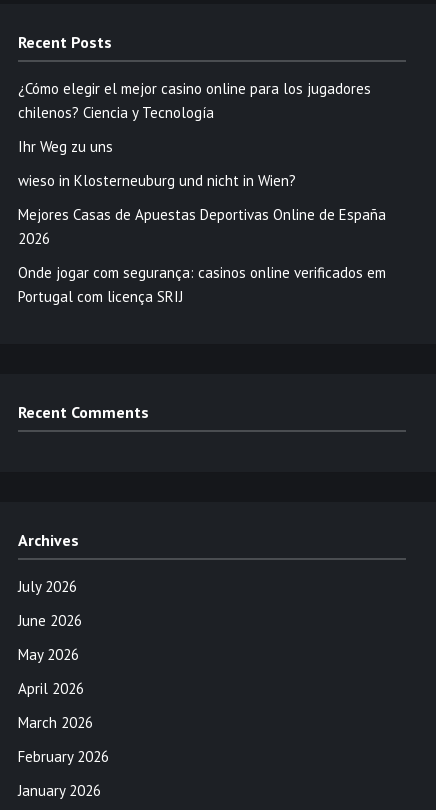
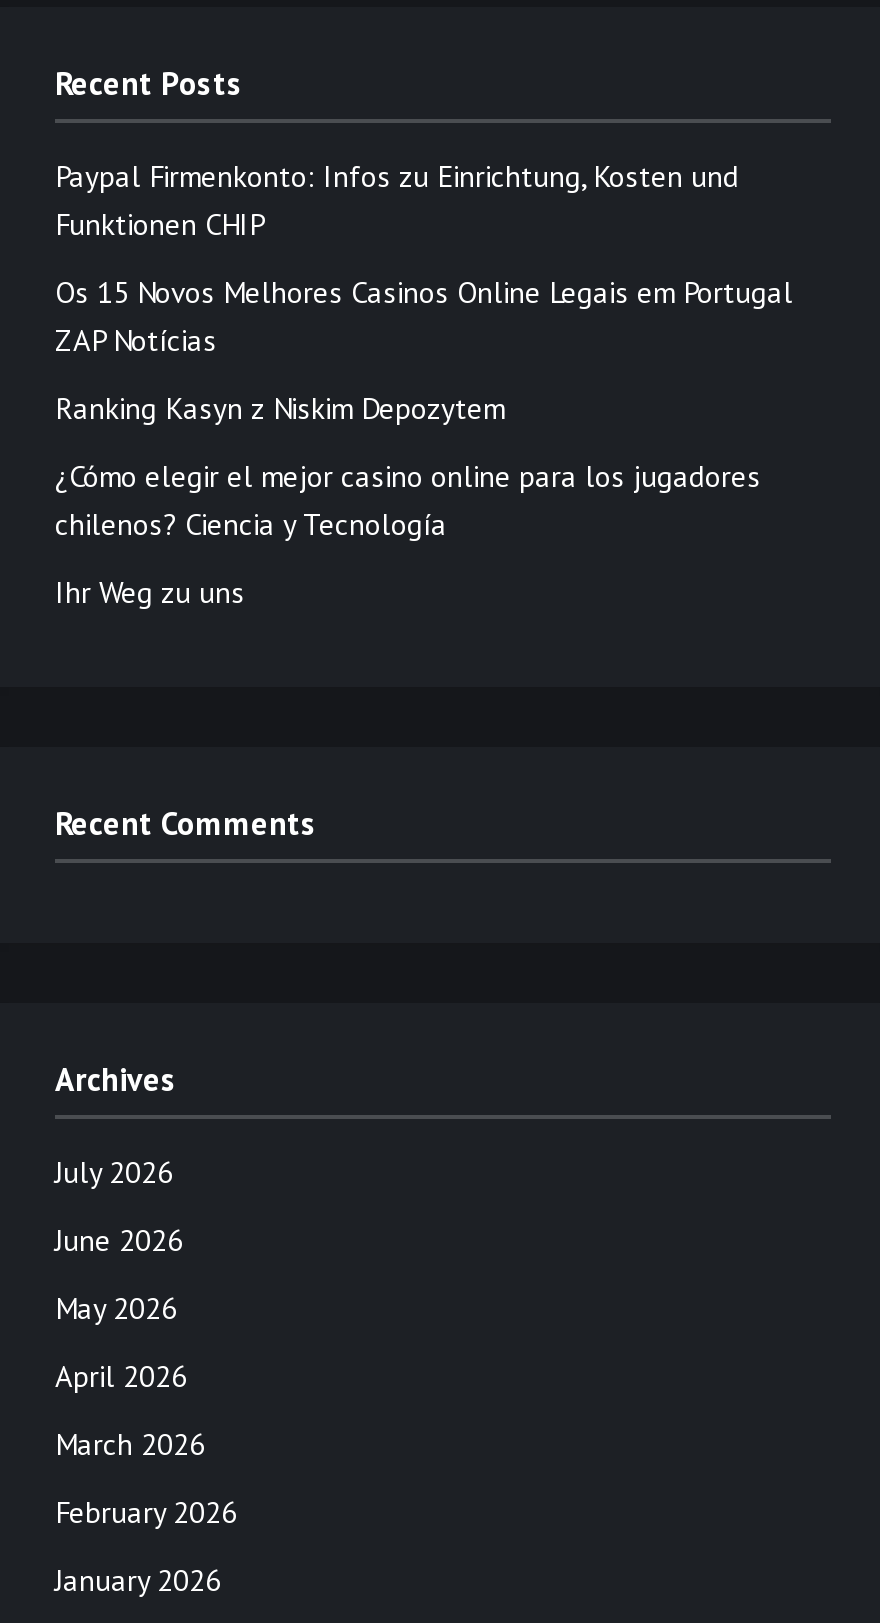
+ Paypal Firmenkonto: Infos zu Einrichtung, Kosten und
+ Funktionen CHIP
+ Os 15 Novos Melhores Casinos Online Legais em Portugal
+ ZAP Notícias
+ Ranking Kasyn z Niskim Depozytem

moved down: ¿Cómo elegir el mejor casino online para los jugadores | chilenos? Ciencia y Tecnología | Ihr Weg zu uns

- wieso in Klosterneuburg und nicht in Wien?
- Mejores Casas de Apuestas Deportivas Online de España
- 2026
- Onde jogar com segurança: casinos online verificados em
- Portugal com licença SRIJ
